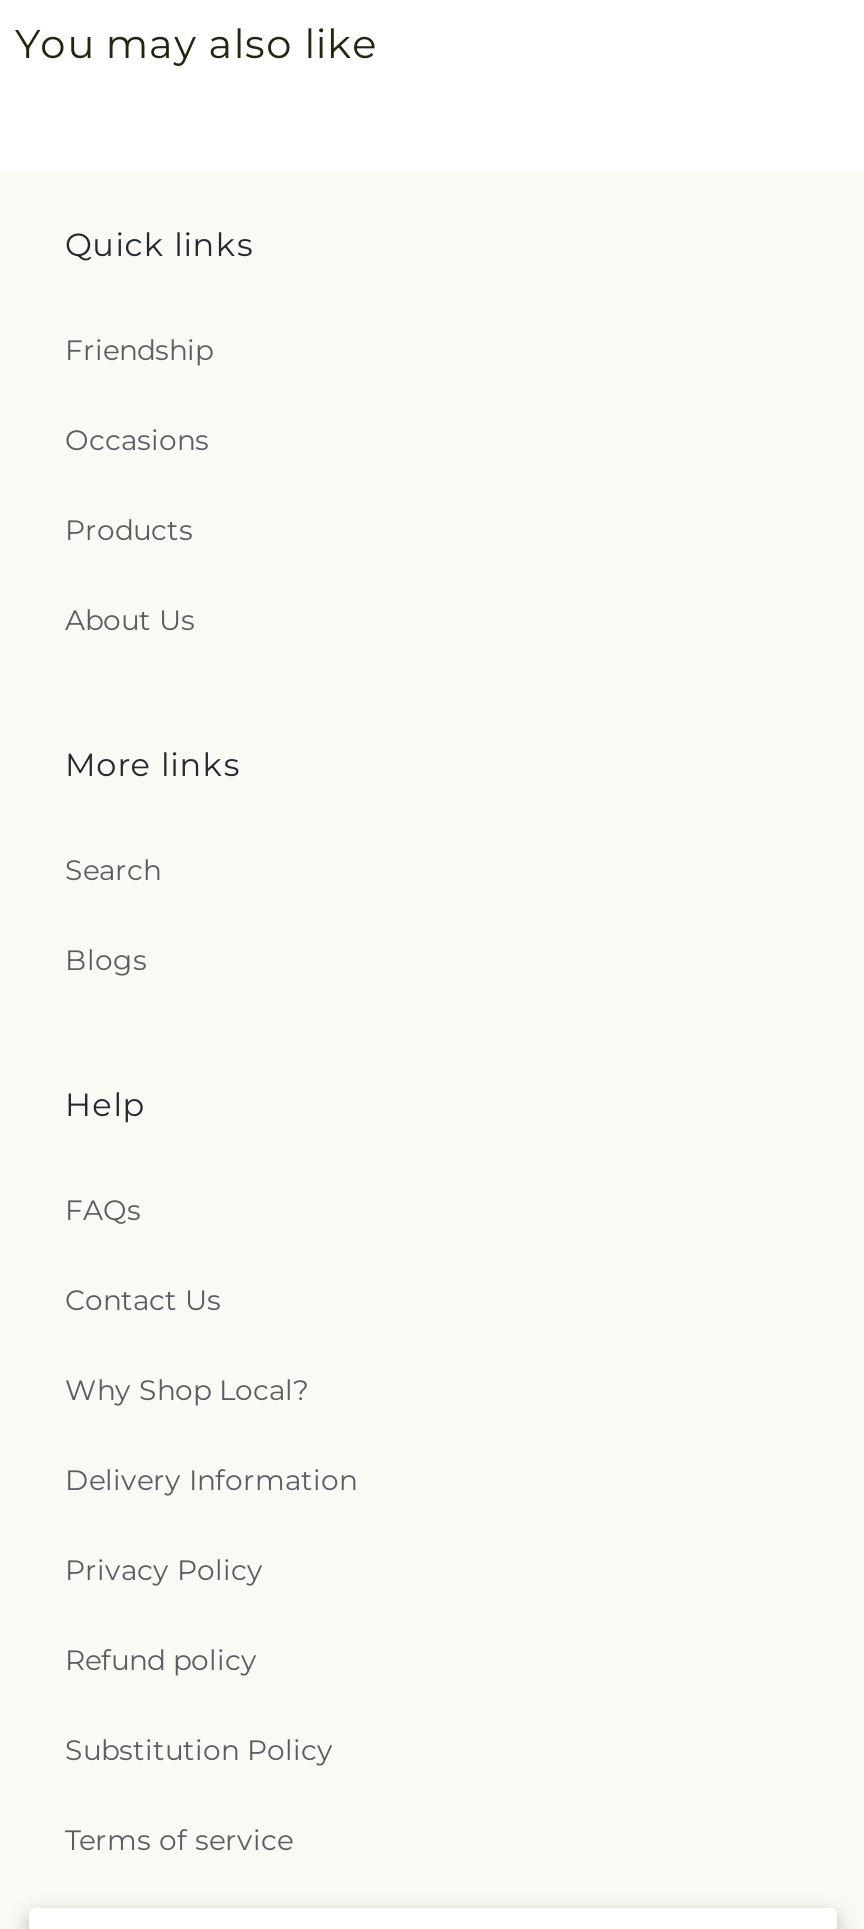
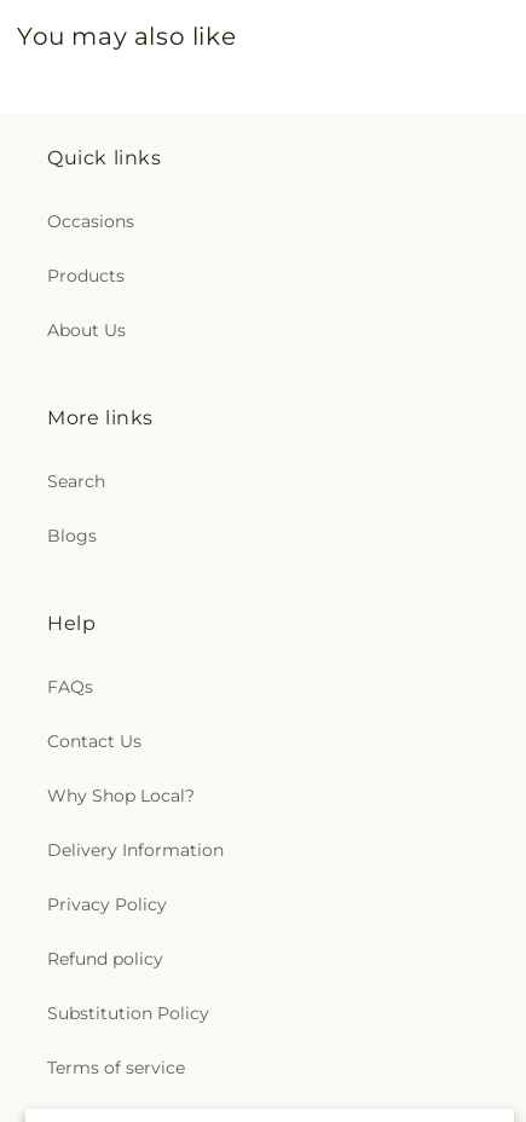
- Friendship
